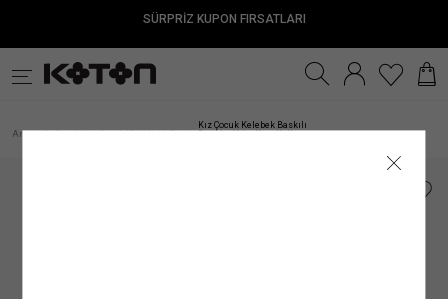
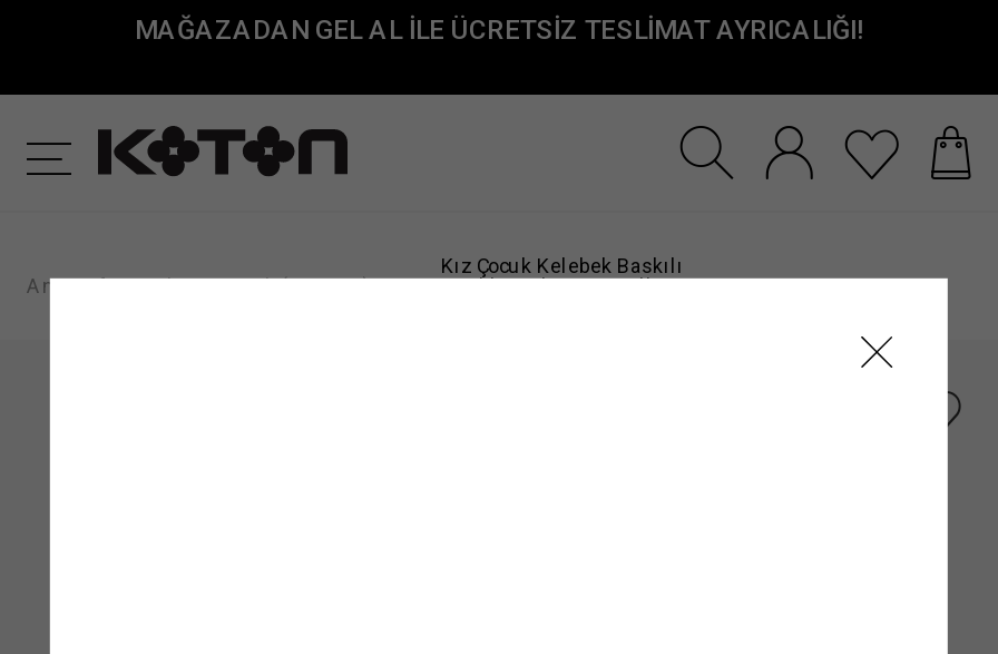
+ MAĞAZADAN GEL AL İLE ÜCRETSİZ TESLİMAT AYRICALIĞI!
